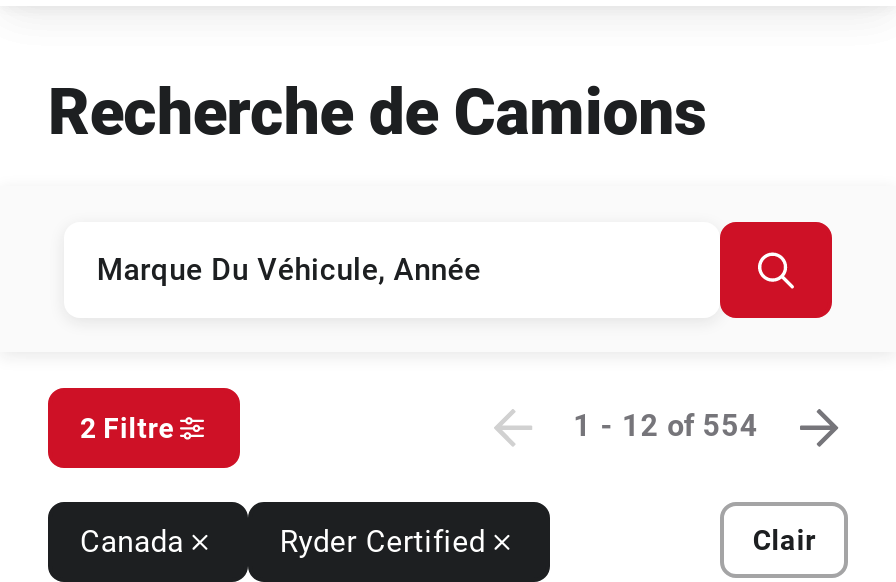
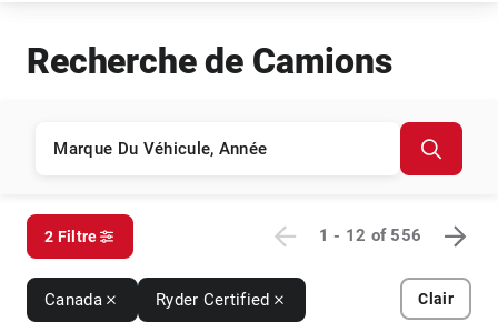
- 1 - 12 of 554
+ 1 - 12 of 556
